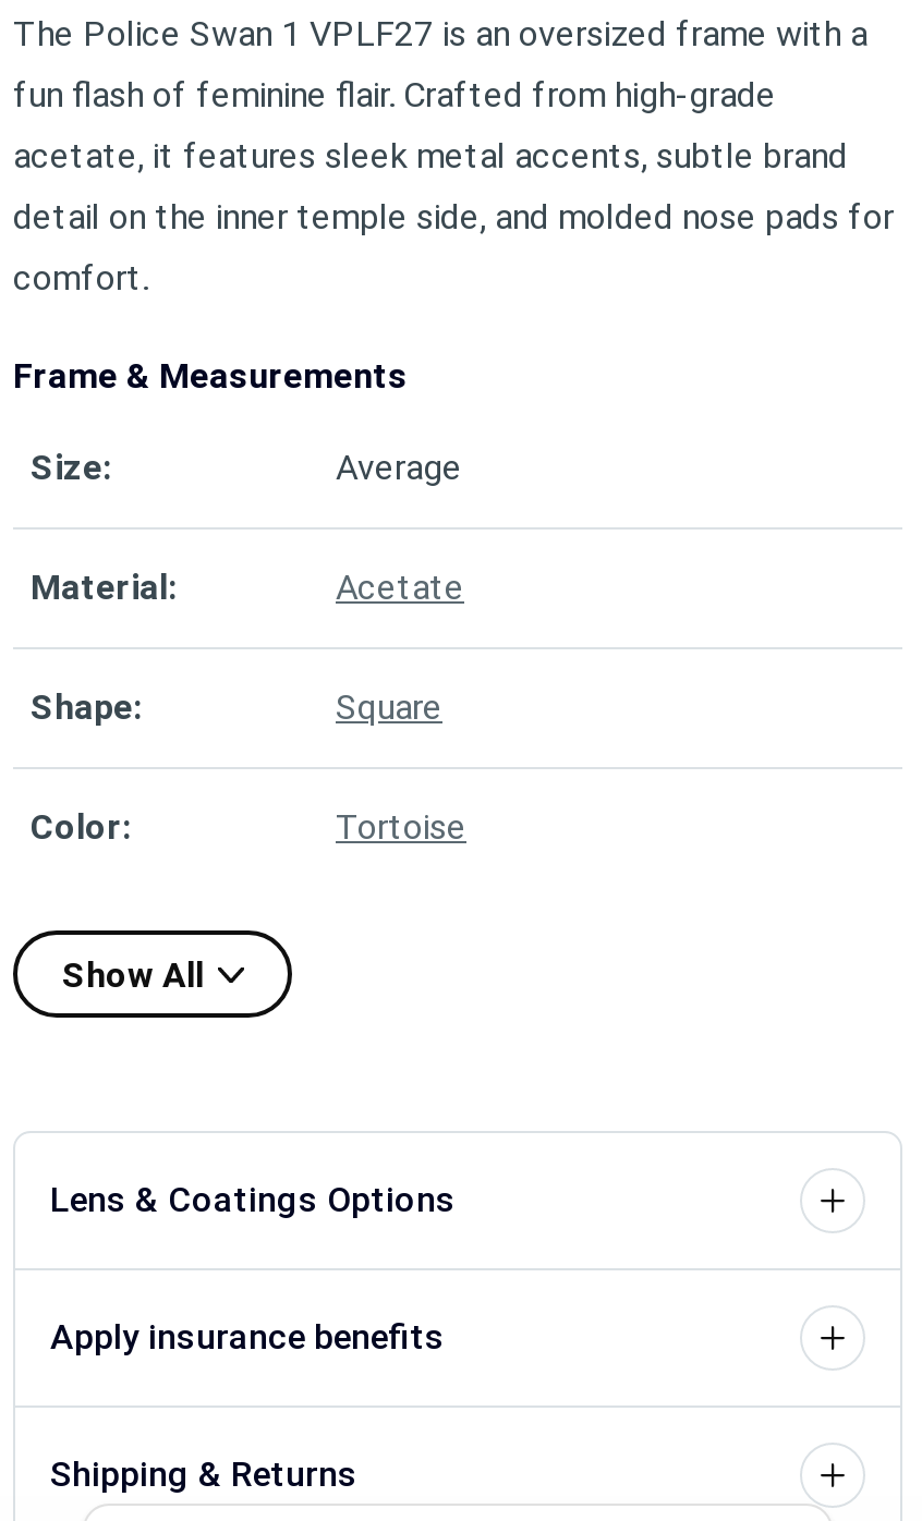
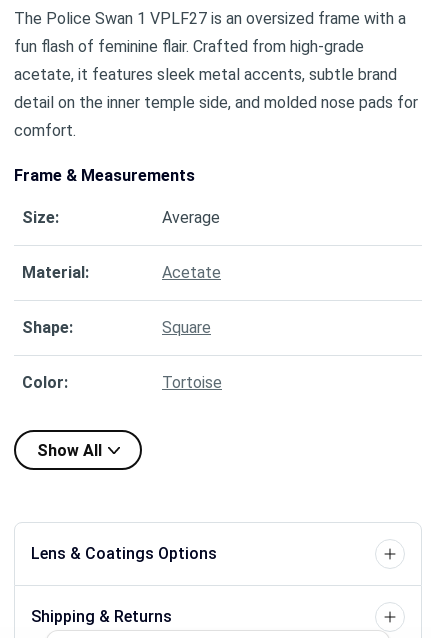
- Apply insurance benefits
